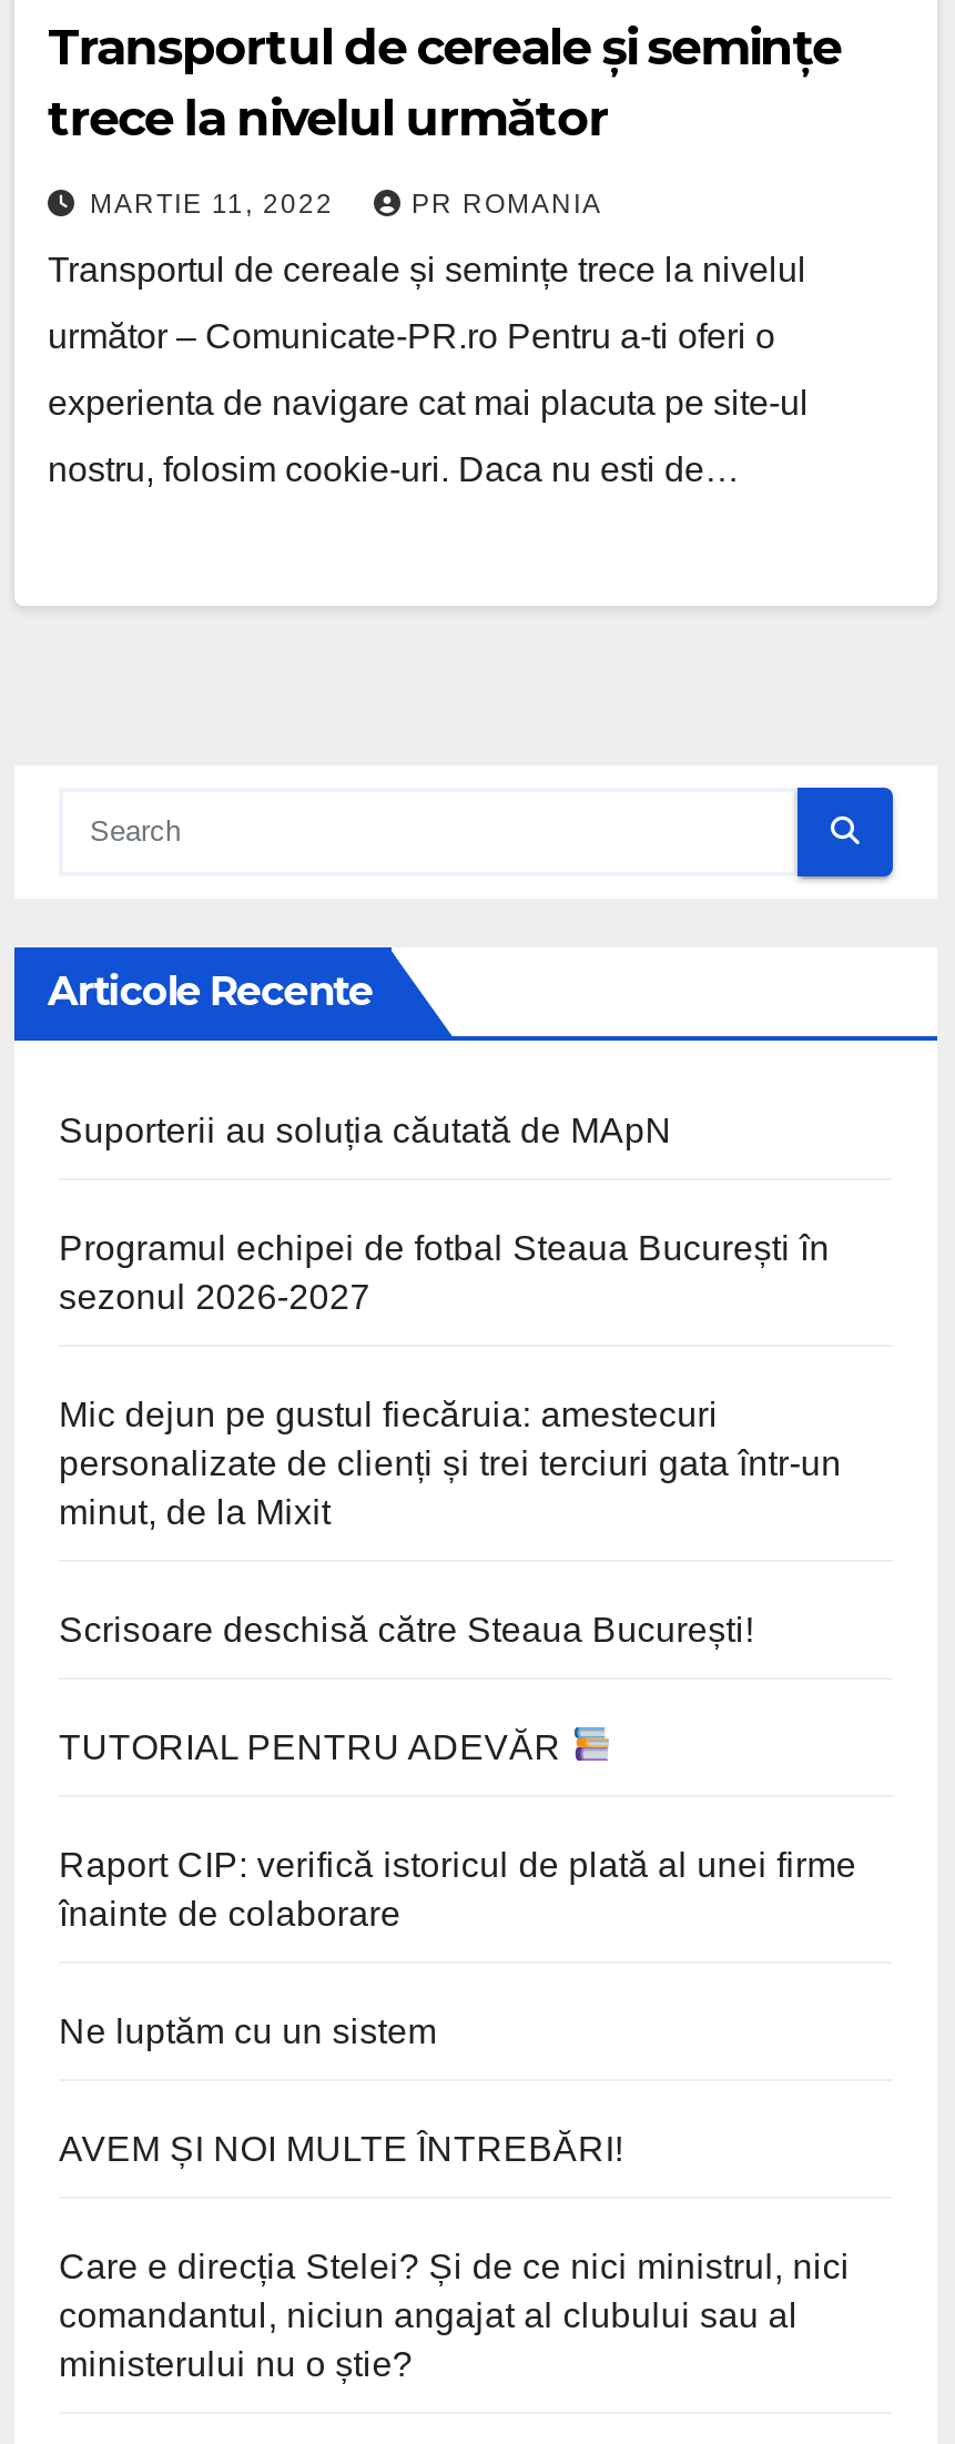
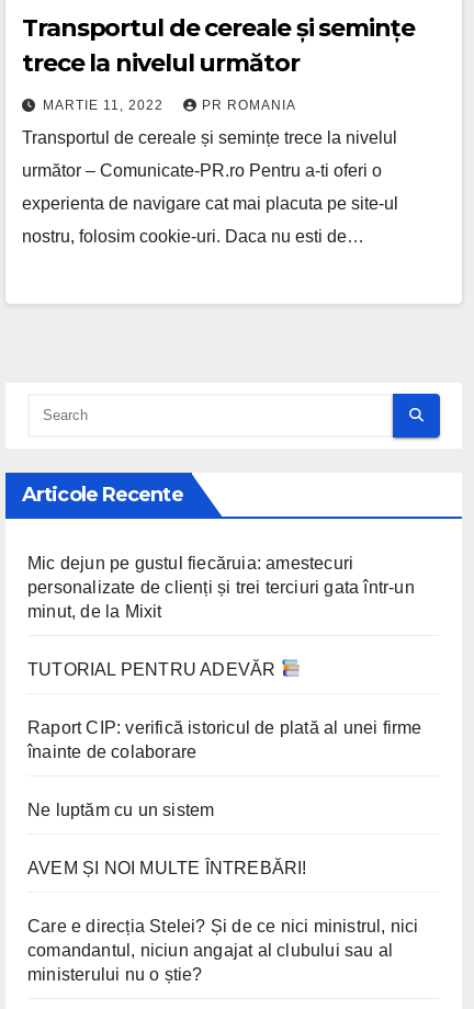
- Suporterii au soluția căutată de MApN
- Programul echipei de fotbal Steaua București în
- sezonul 2026-2027

- Scrisoare deschisă către Steaua București!
